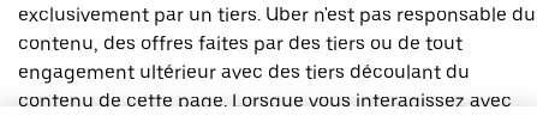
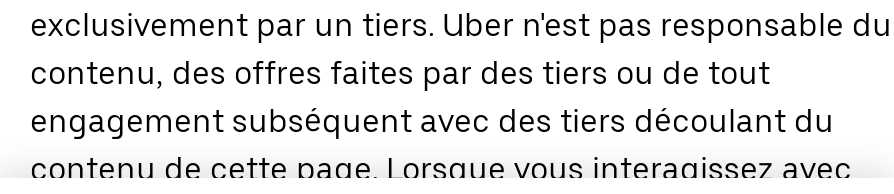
- engagement ultérieur avec des tiers découlant du
+ engagement subséquent avec des tiers découlant du
